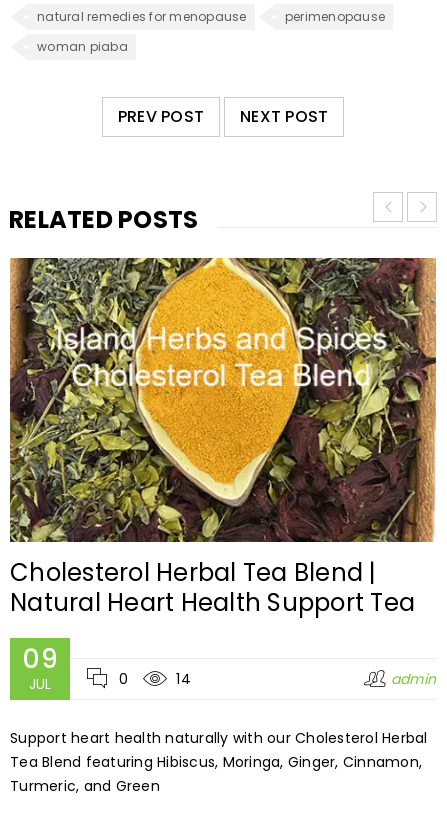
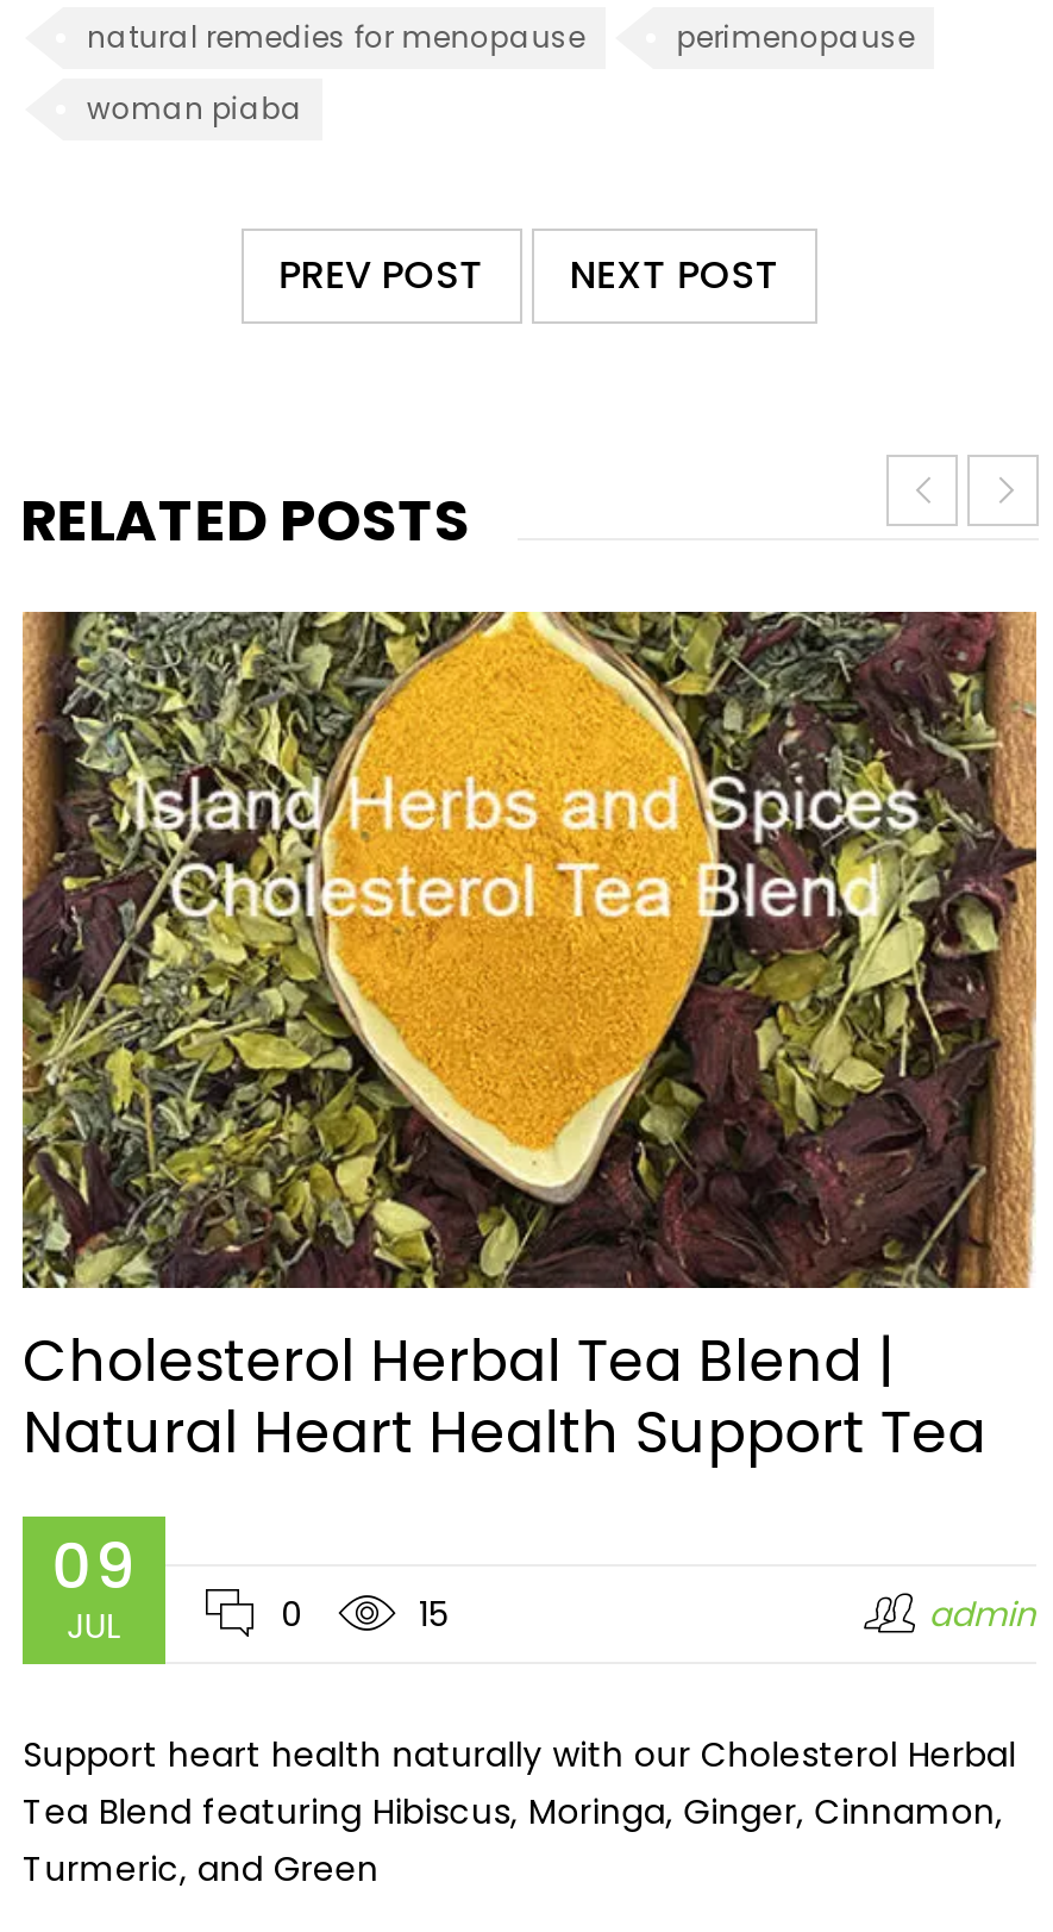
- 14
+ 15
